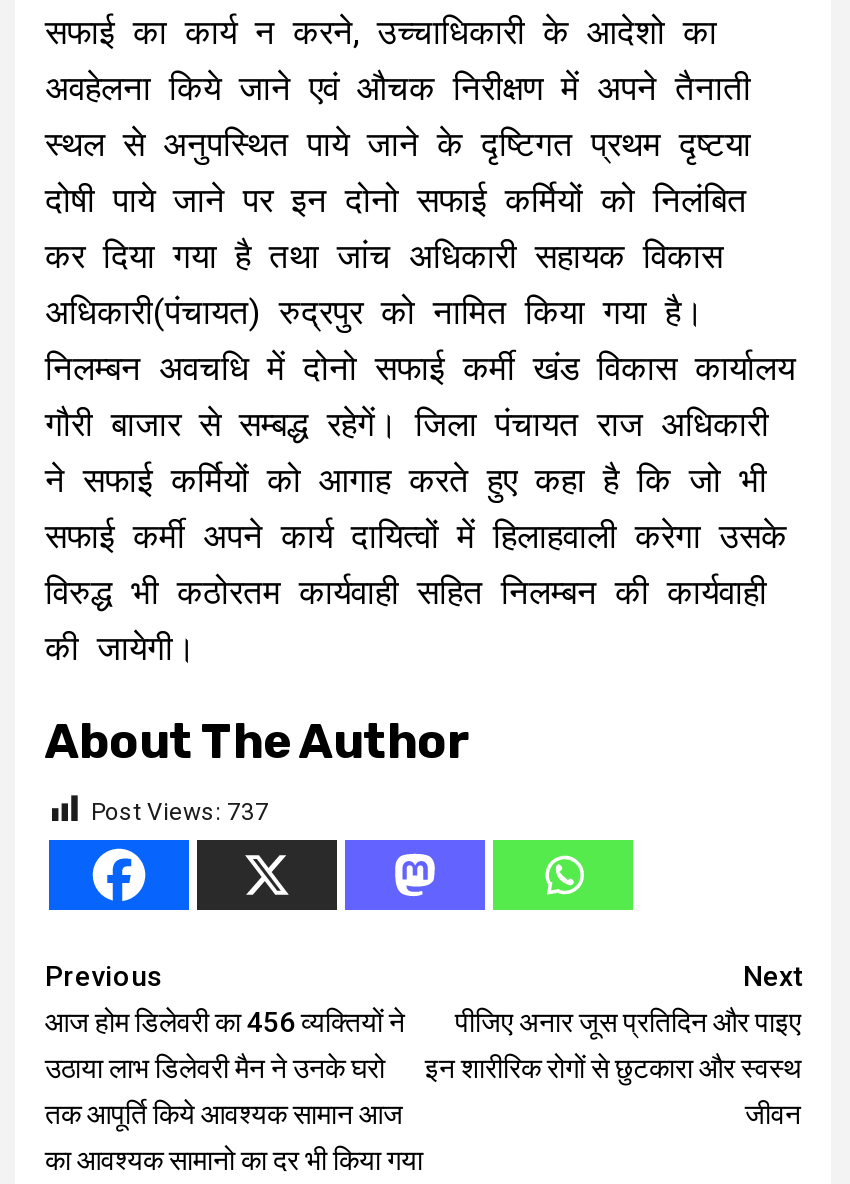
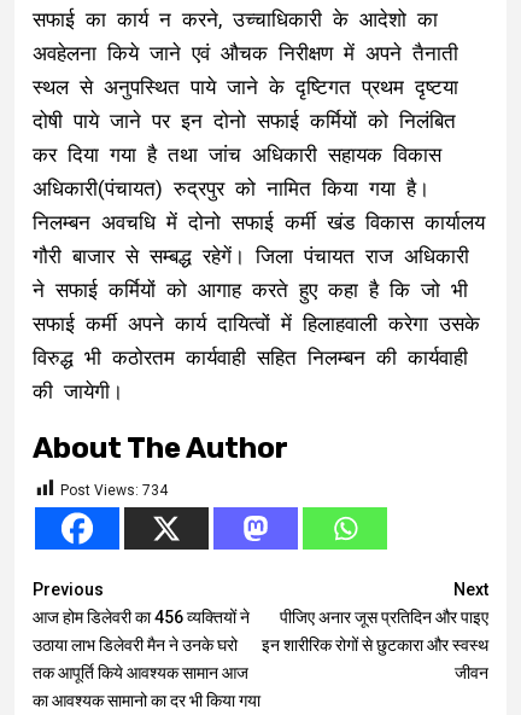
- Post Views: 737
+ Post Views: 734
